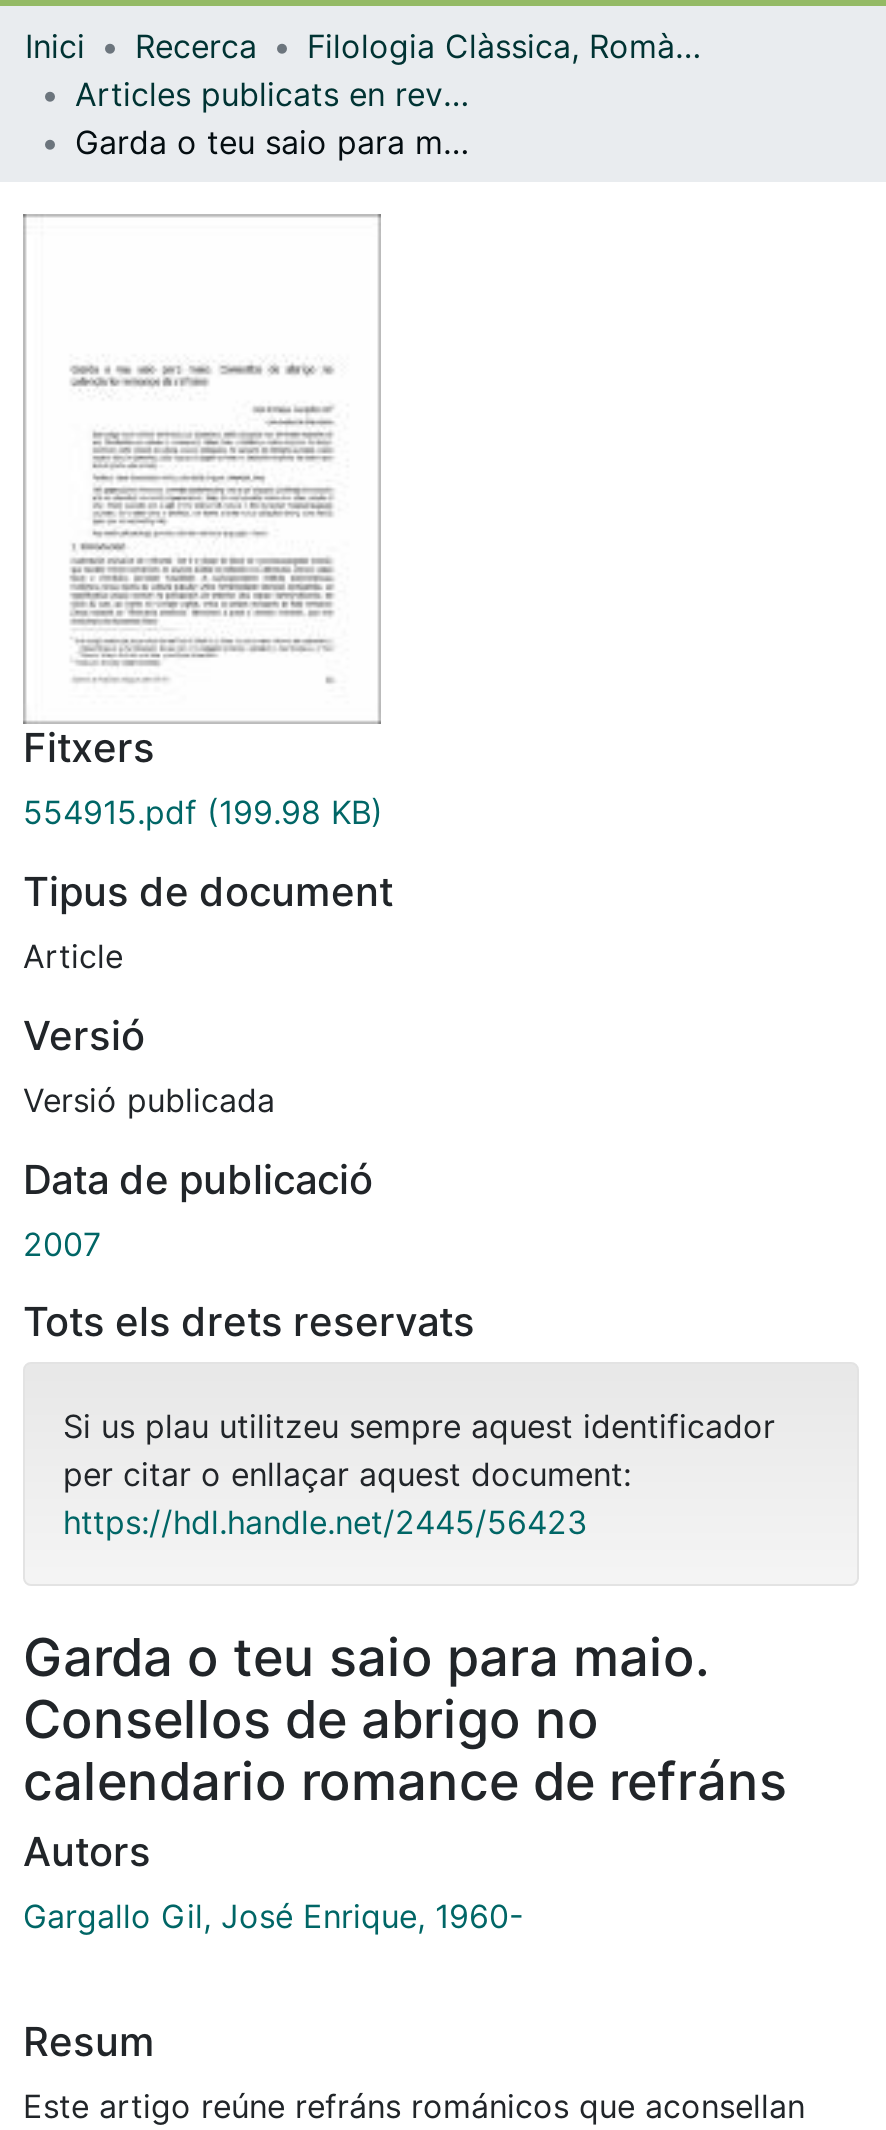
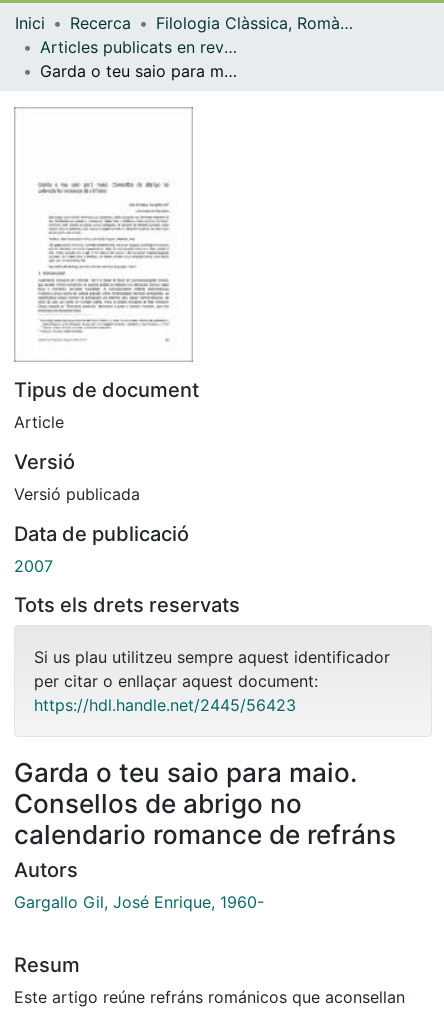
- Fitxers
- 554915.pdf (199.98 KB)
